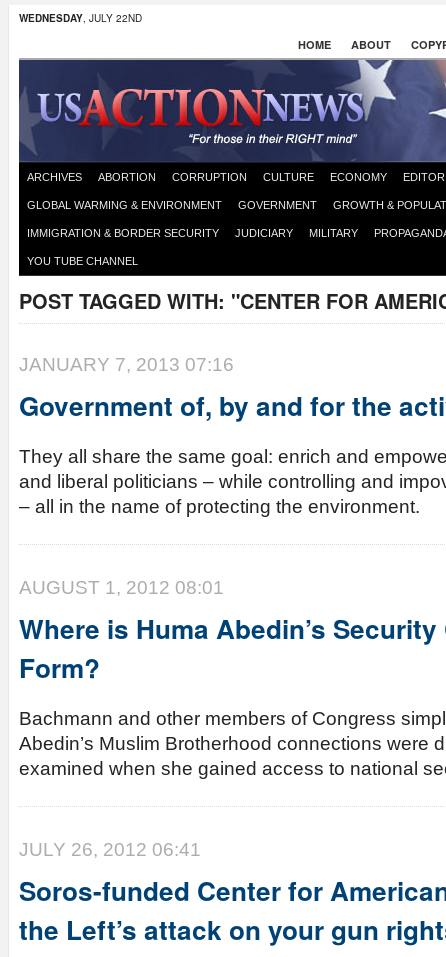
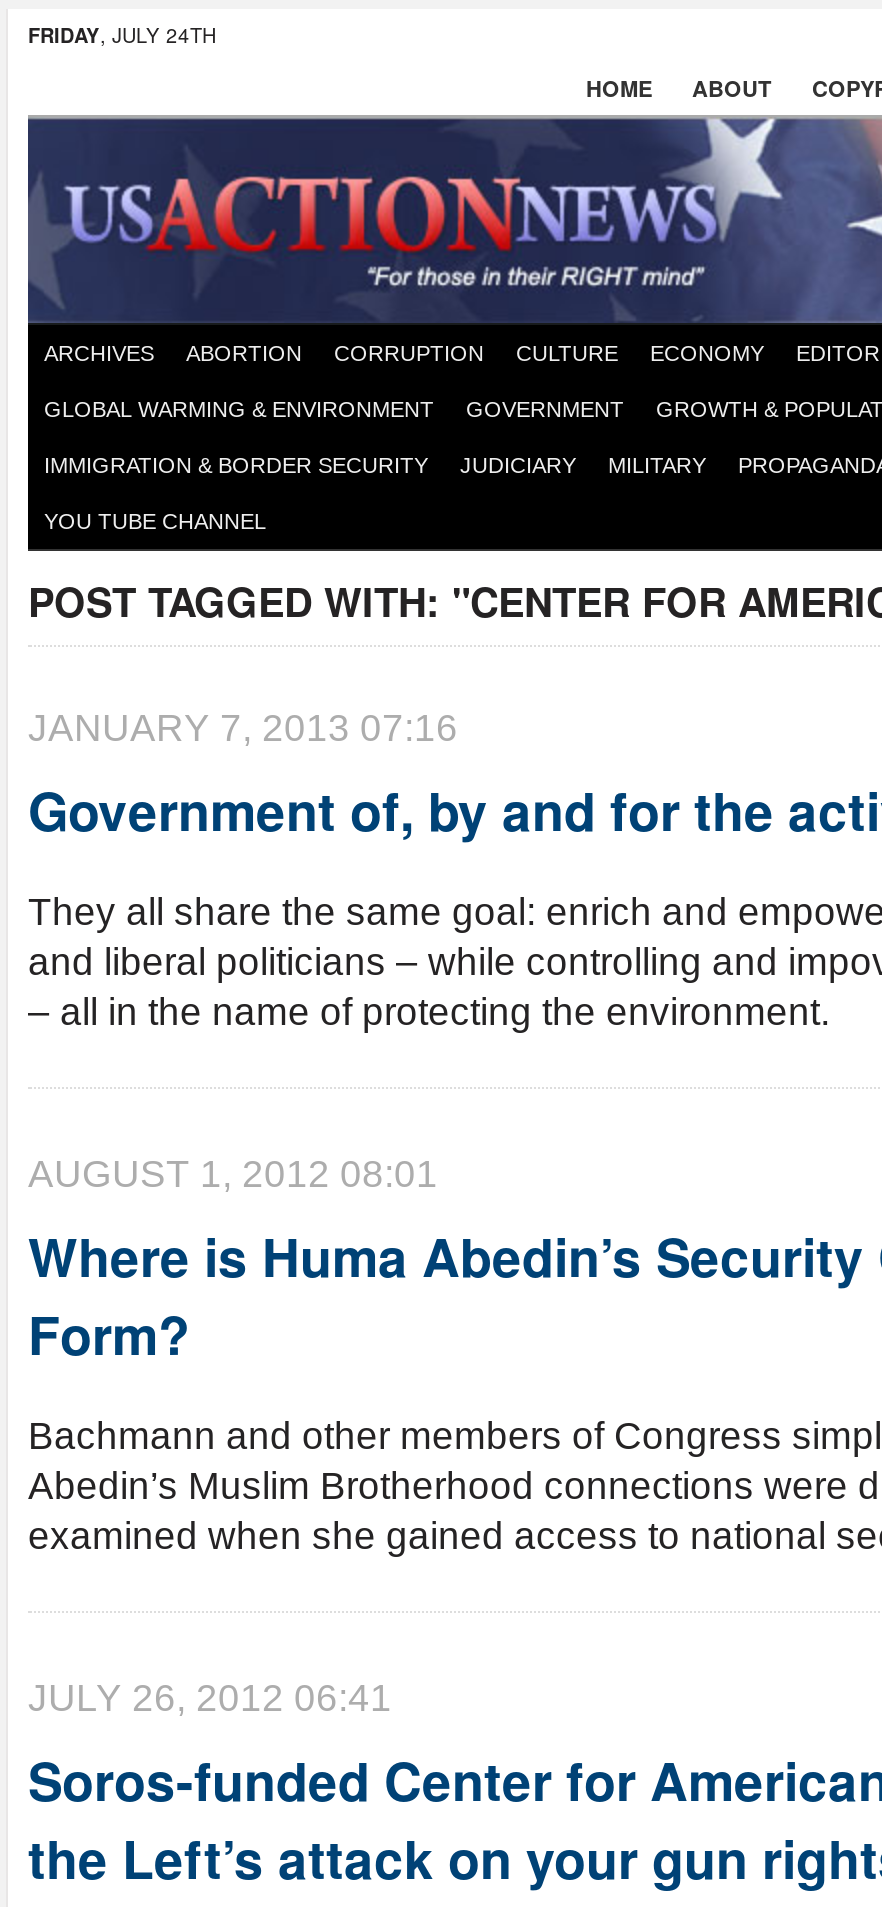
- WEDNESDAY, JULY 22ND
+ FRIDAY, JULY 24TH
